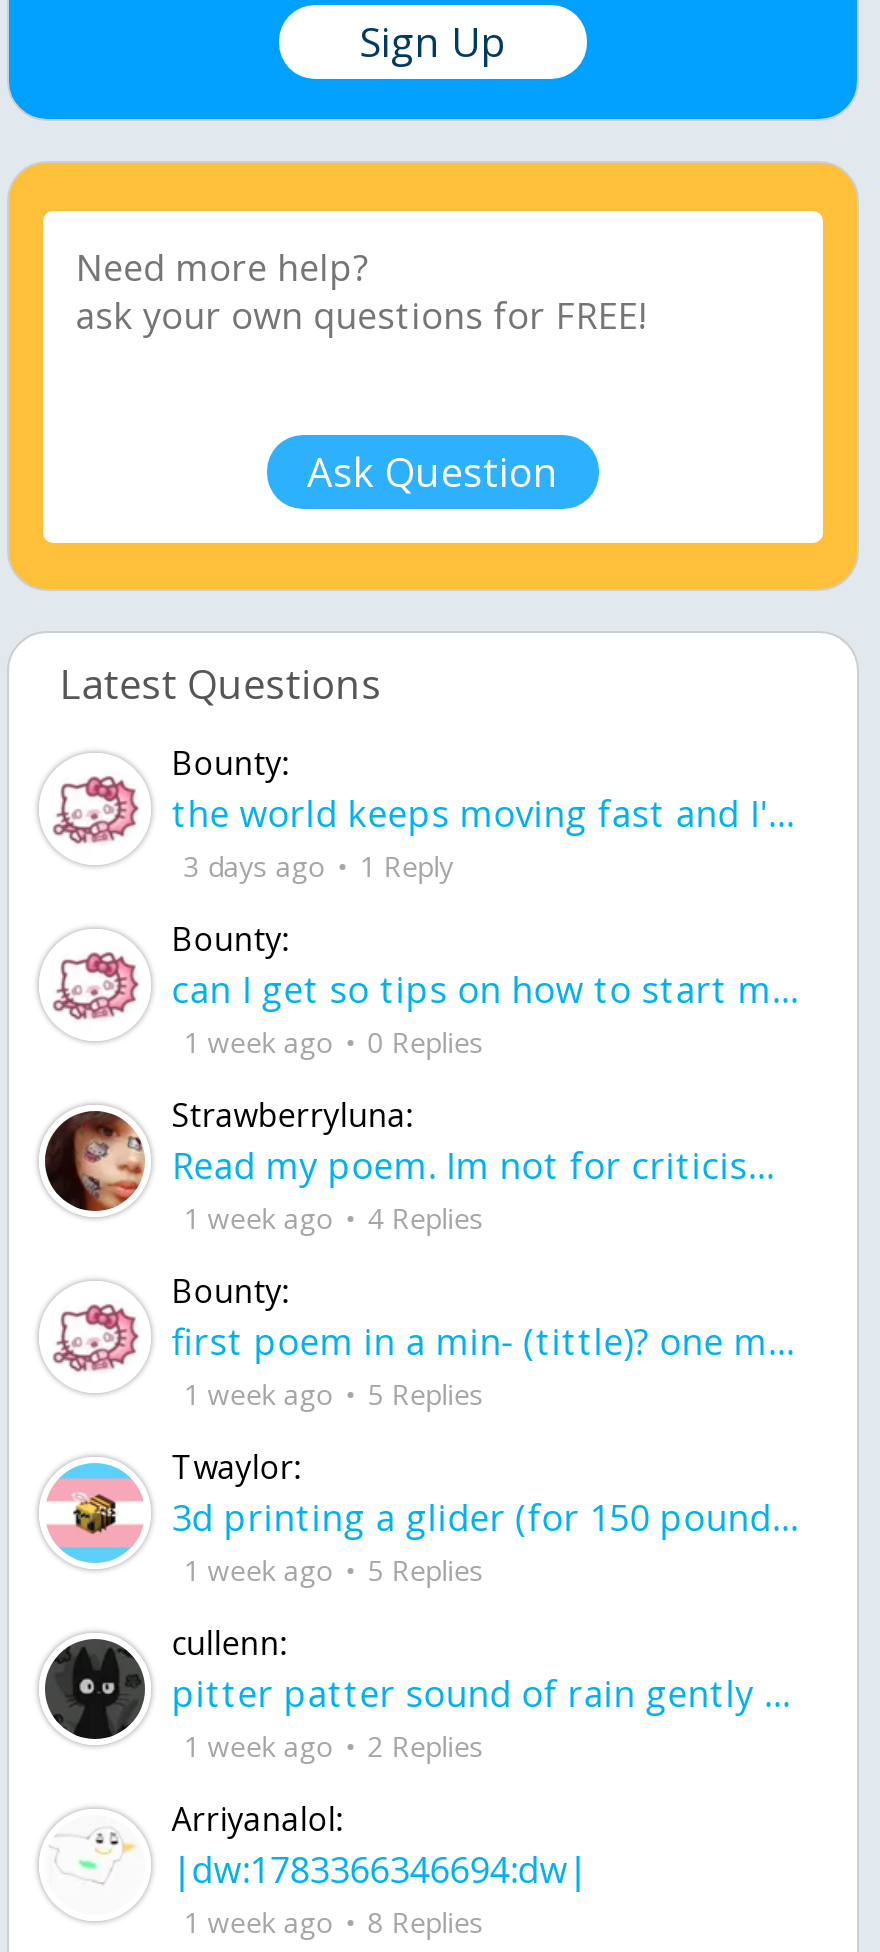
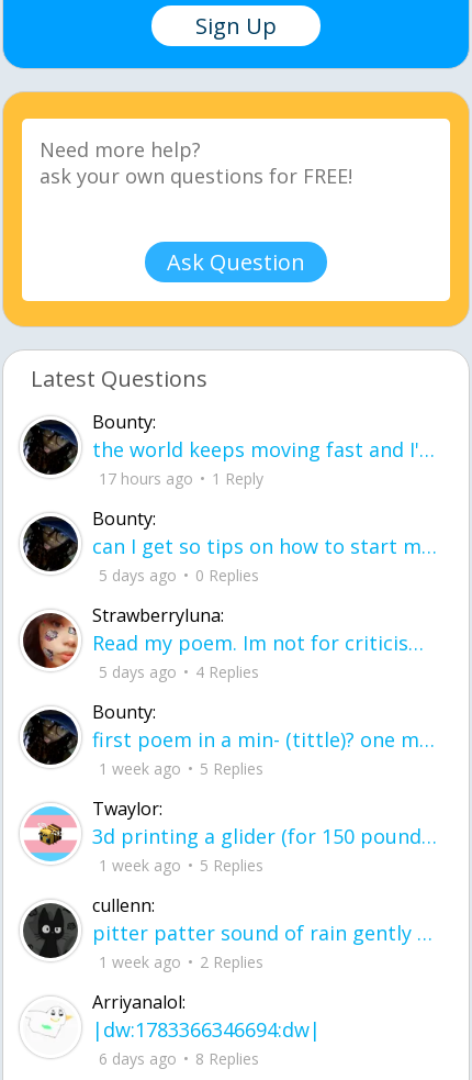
- [image]
- 3 days ago 1 Reply
+ [image]
+ 17 hours ago 1 Reply

- [image]
- 1 week ago 0 Replies
+ [image]
+ 5 days ago 0 Replies

- 1 week ago 4 Replies
+ 5 days ago 4 Replies

- [image]
+ [image]

- 1 week ago 8 Replies
+ 6 days ago 8 Replies
